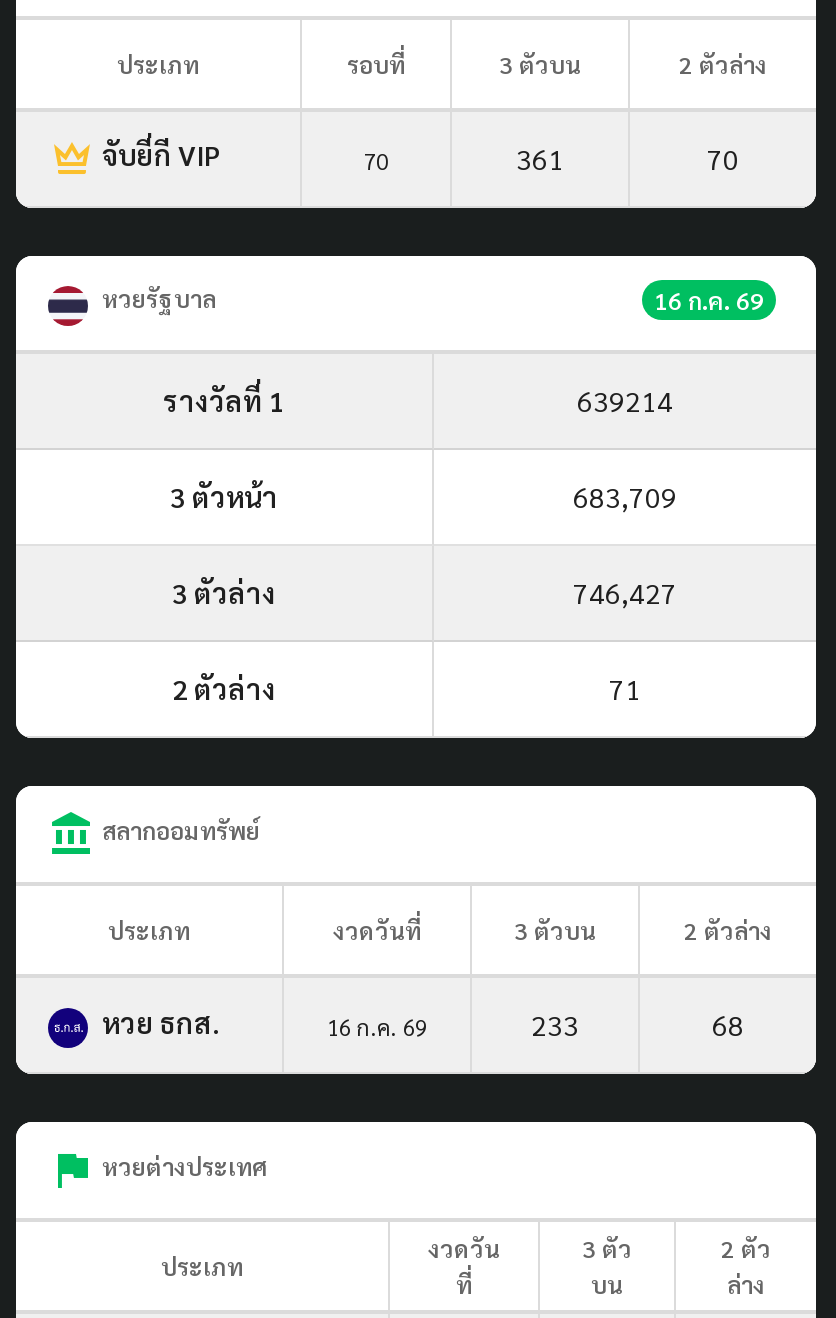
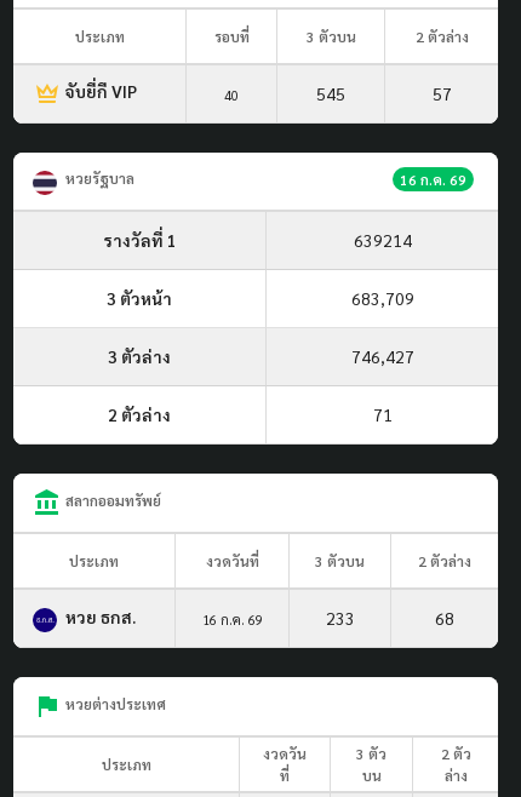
- 70
+ 40

- 361
+ 545

- 70
+ 57
